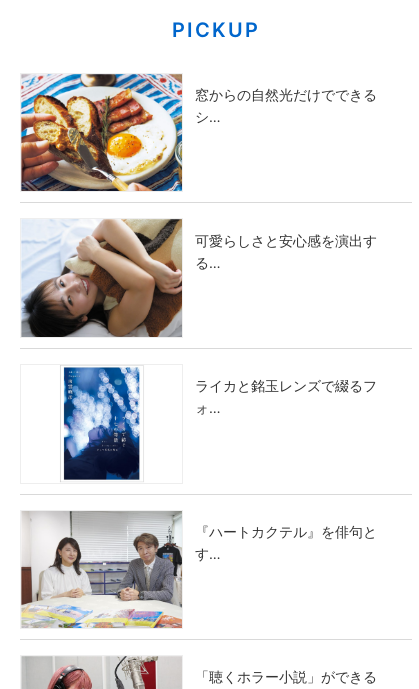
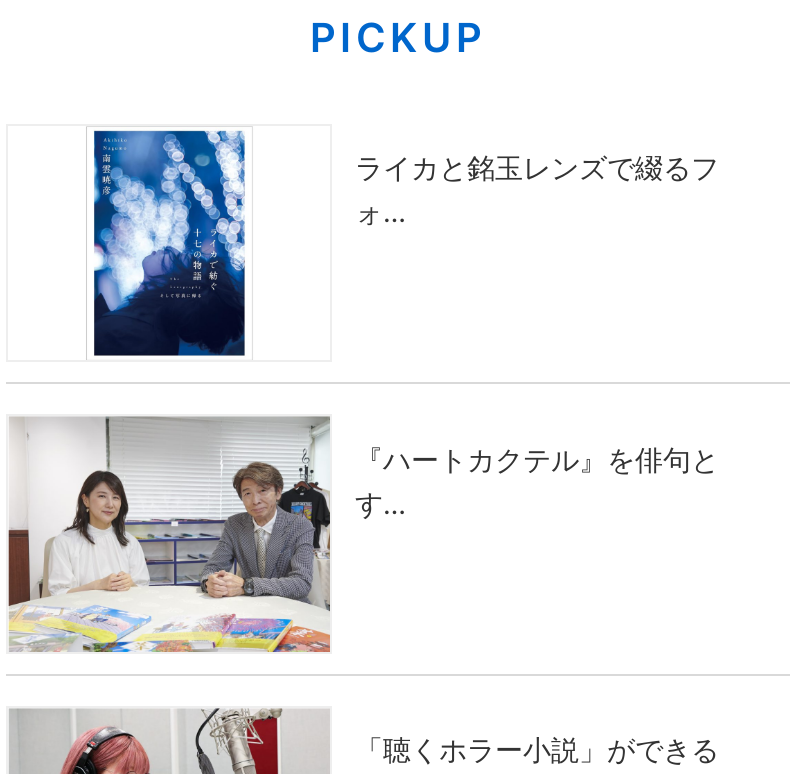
- [image]
- 窓からの自然光だけでできる
- シ…

- [image]
- 可愛らしさと安心感を演出す
- る…
